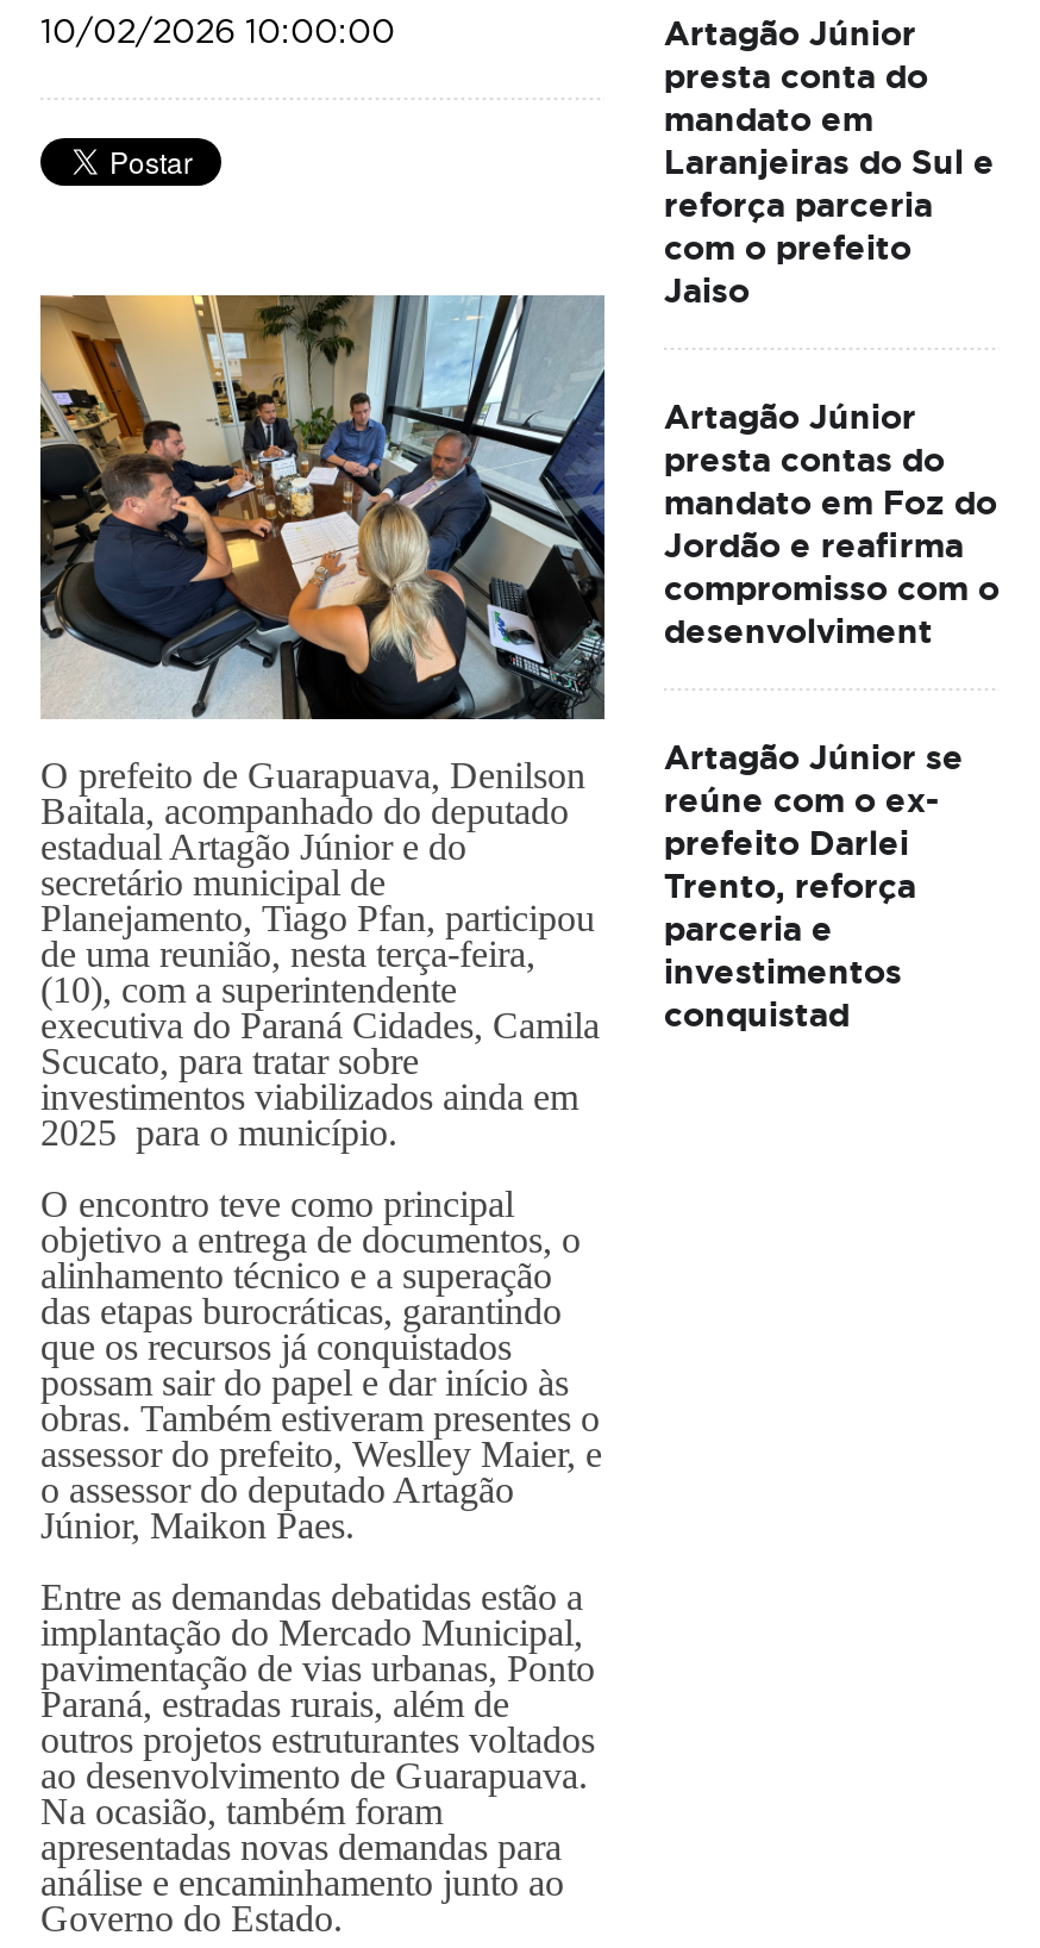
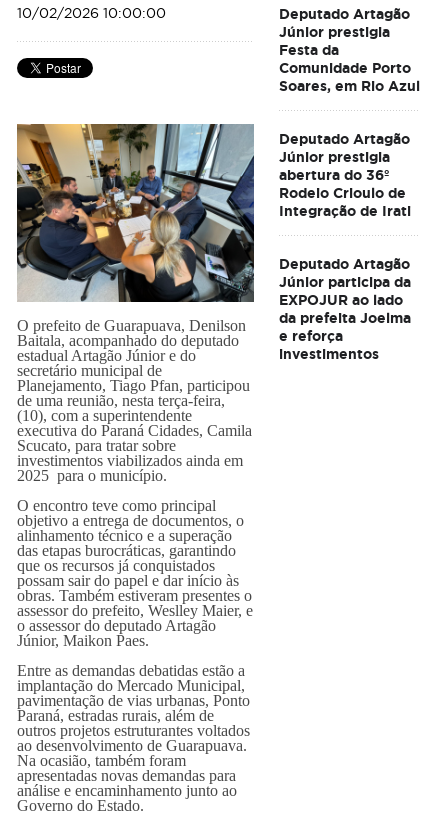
- Artagão Júnior
- presta conta do
- mandato em
- Laranjeiras do Sul e
- reforça parceria
- com o prefeito
- Jaiso
+ Deputado Artagão
+ Júnior prestigia
+ Festa da
+ Comunidade Porto
+ Soares, em Rio Azul

- Artagão Júnior
- presta contas do
- mandato em Foz do
- Jordão e reafirma
- compromisso com o
- desenvolviment
+ Deputado Artagão
+ Júnior prestigia
+ abertura do 36º
+ Rodeio Crioulo de
+ Integração de Irati

- Artagão Júnior se
- reúne com o ex-
- prefeito Darlei
- Trento, reforça
- parceria e
+ Deputado Artagão
+ Júnior participa da
+ EXPOJUR ao lado
+ da prefeita Joelma
+ e reforça

moved up: investimentos

- conquistad
